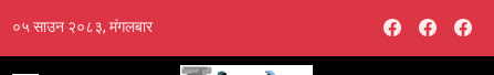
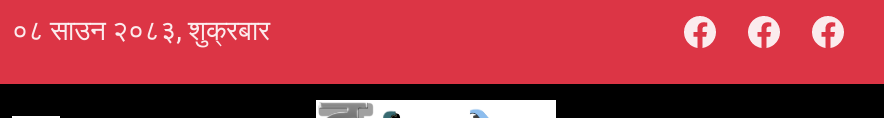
- ०५ साउन २०८३, मंगलबार
+ ०८ साउन २०८३, शुक्रबार
